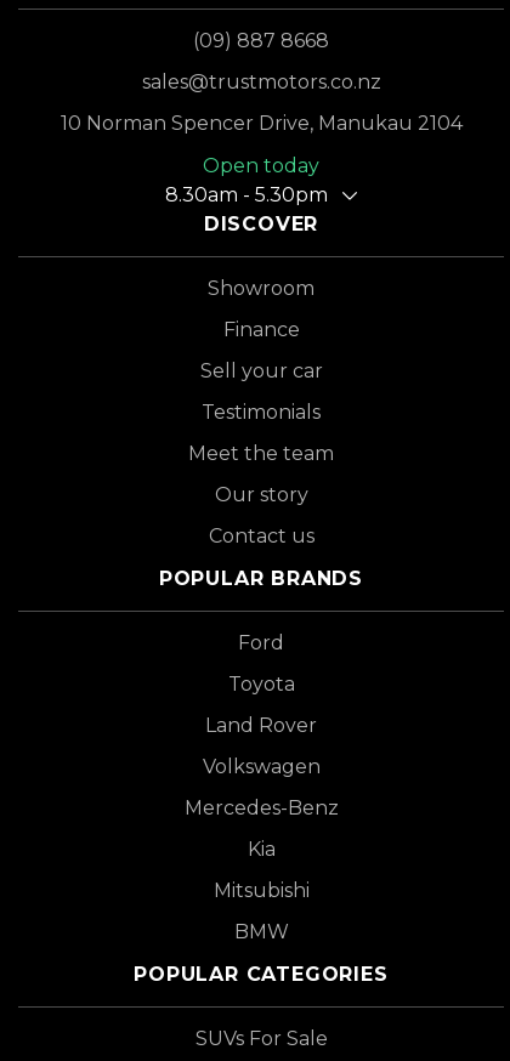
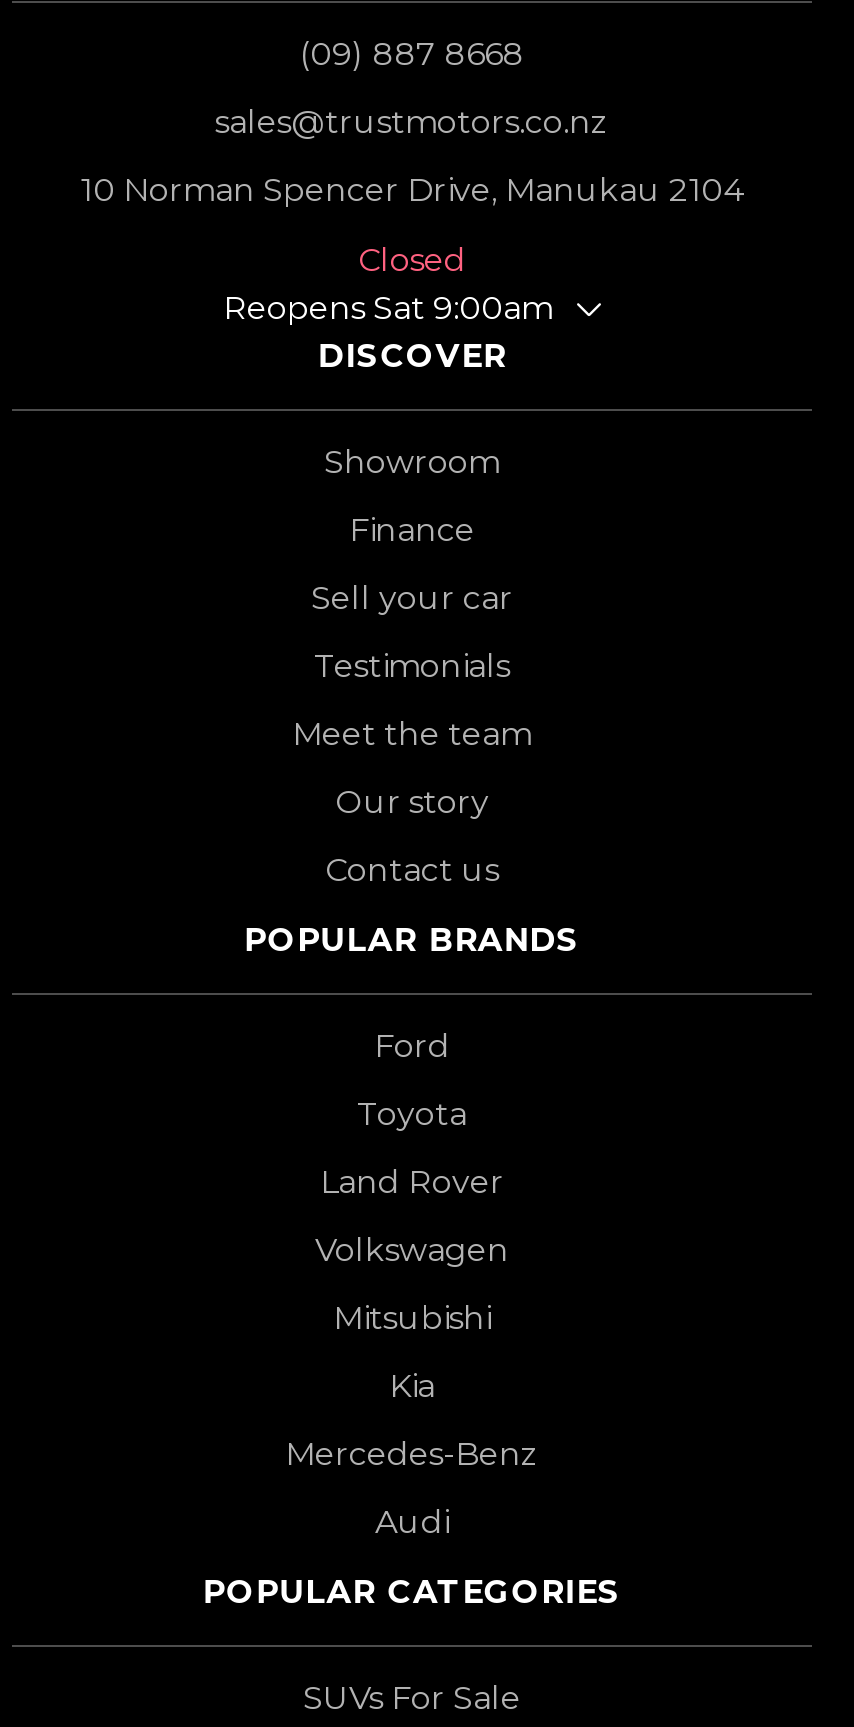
- Open today
- 8.30am - 5.30pm
+ Closed
+ Reopens Sat 9:00am

moved down: Mercedes-Benz

moved up: Kia | Mitsubishi

- BMW
+ Audi
